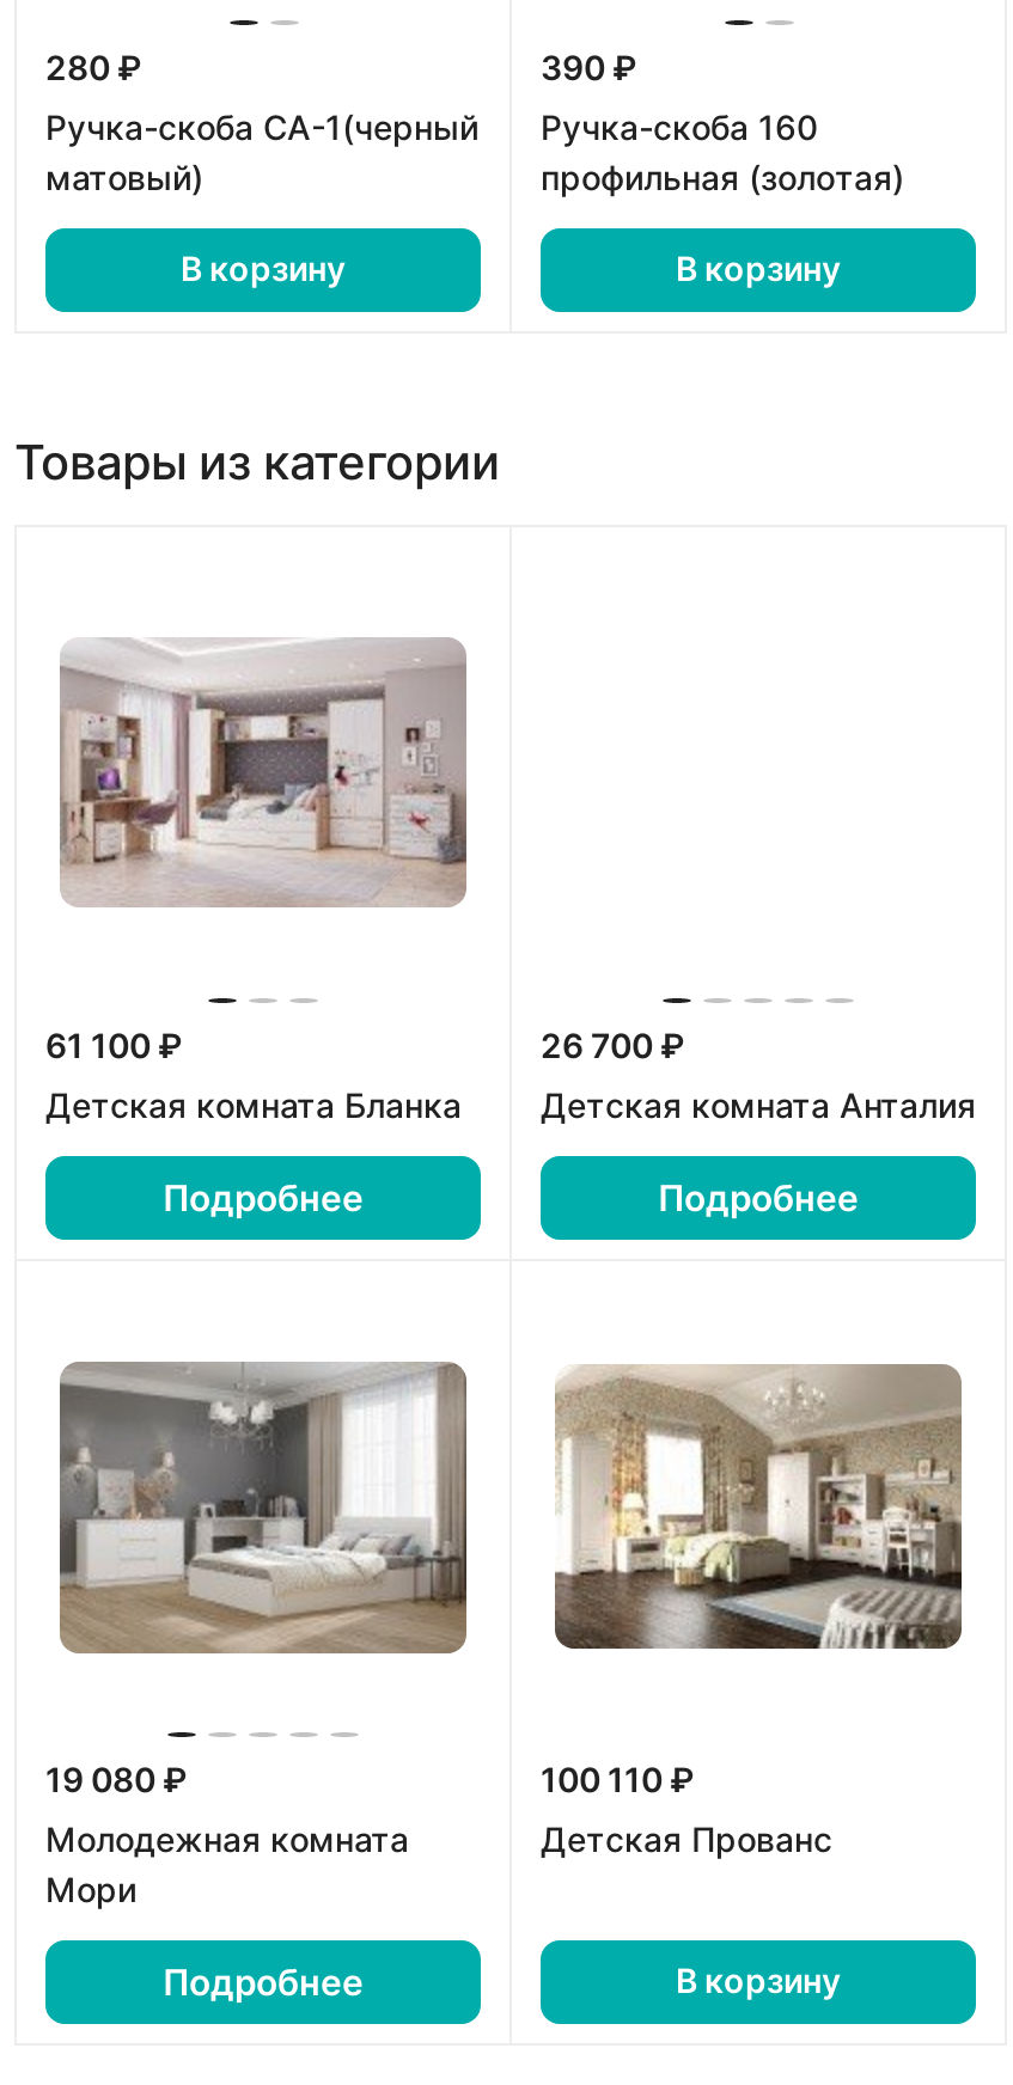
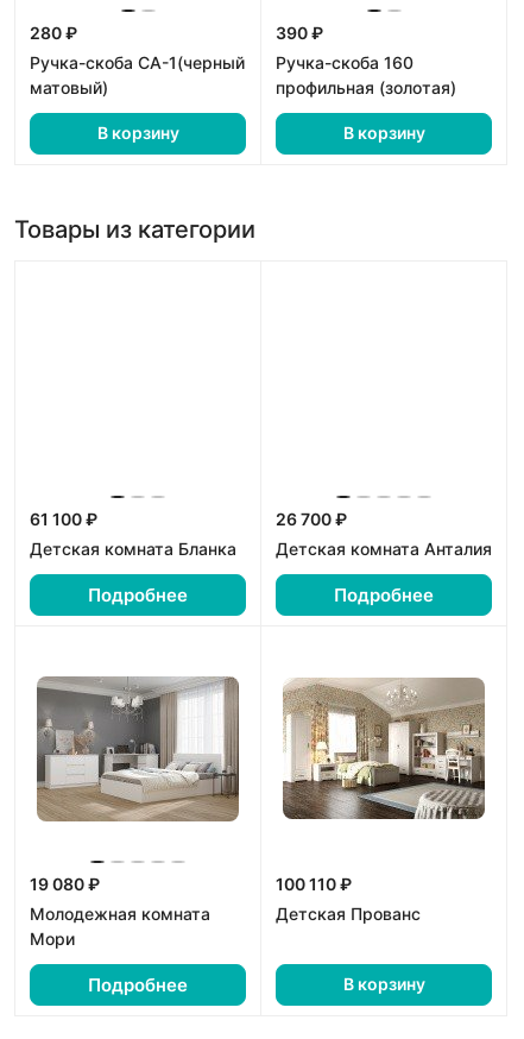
- [image]
